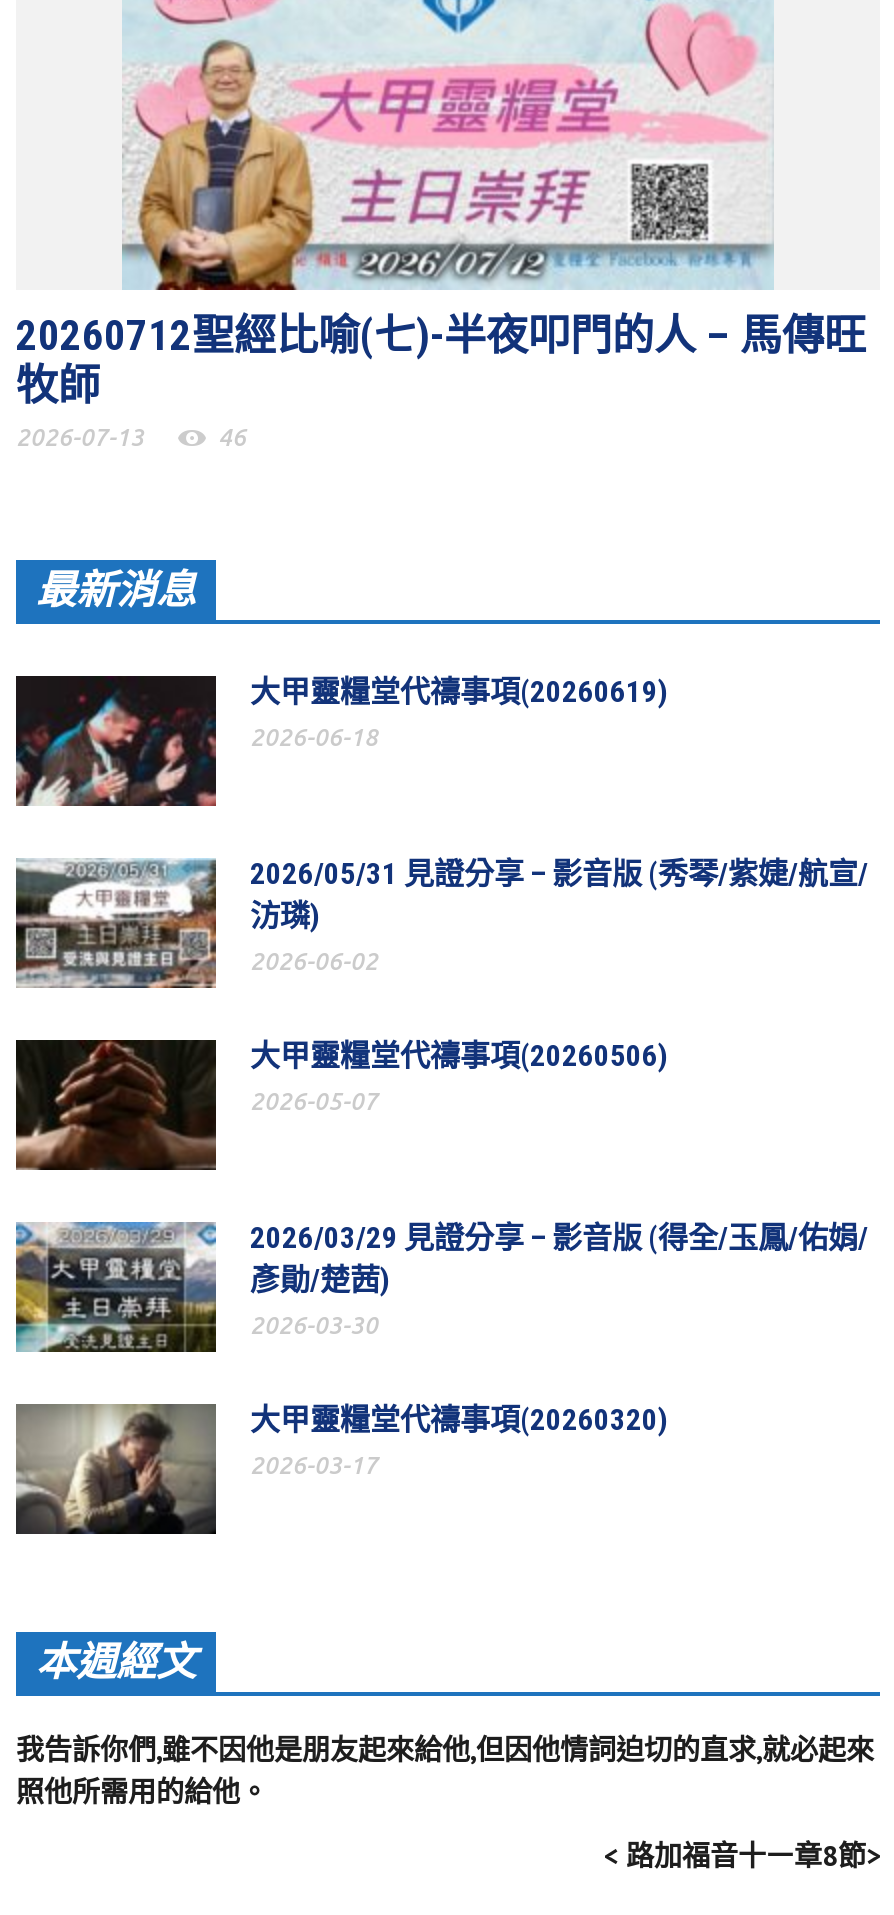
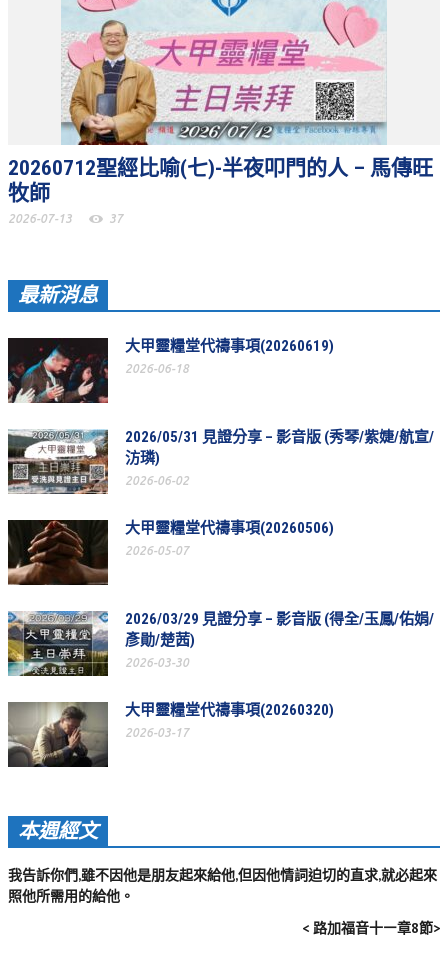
- 46
+ 37
